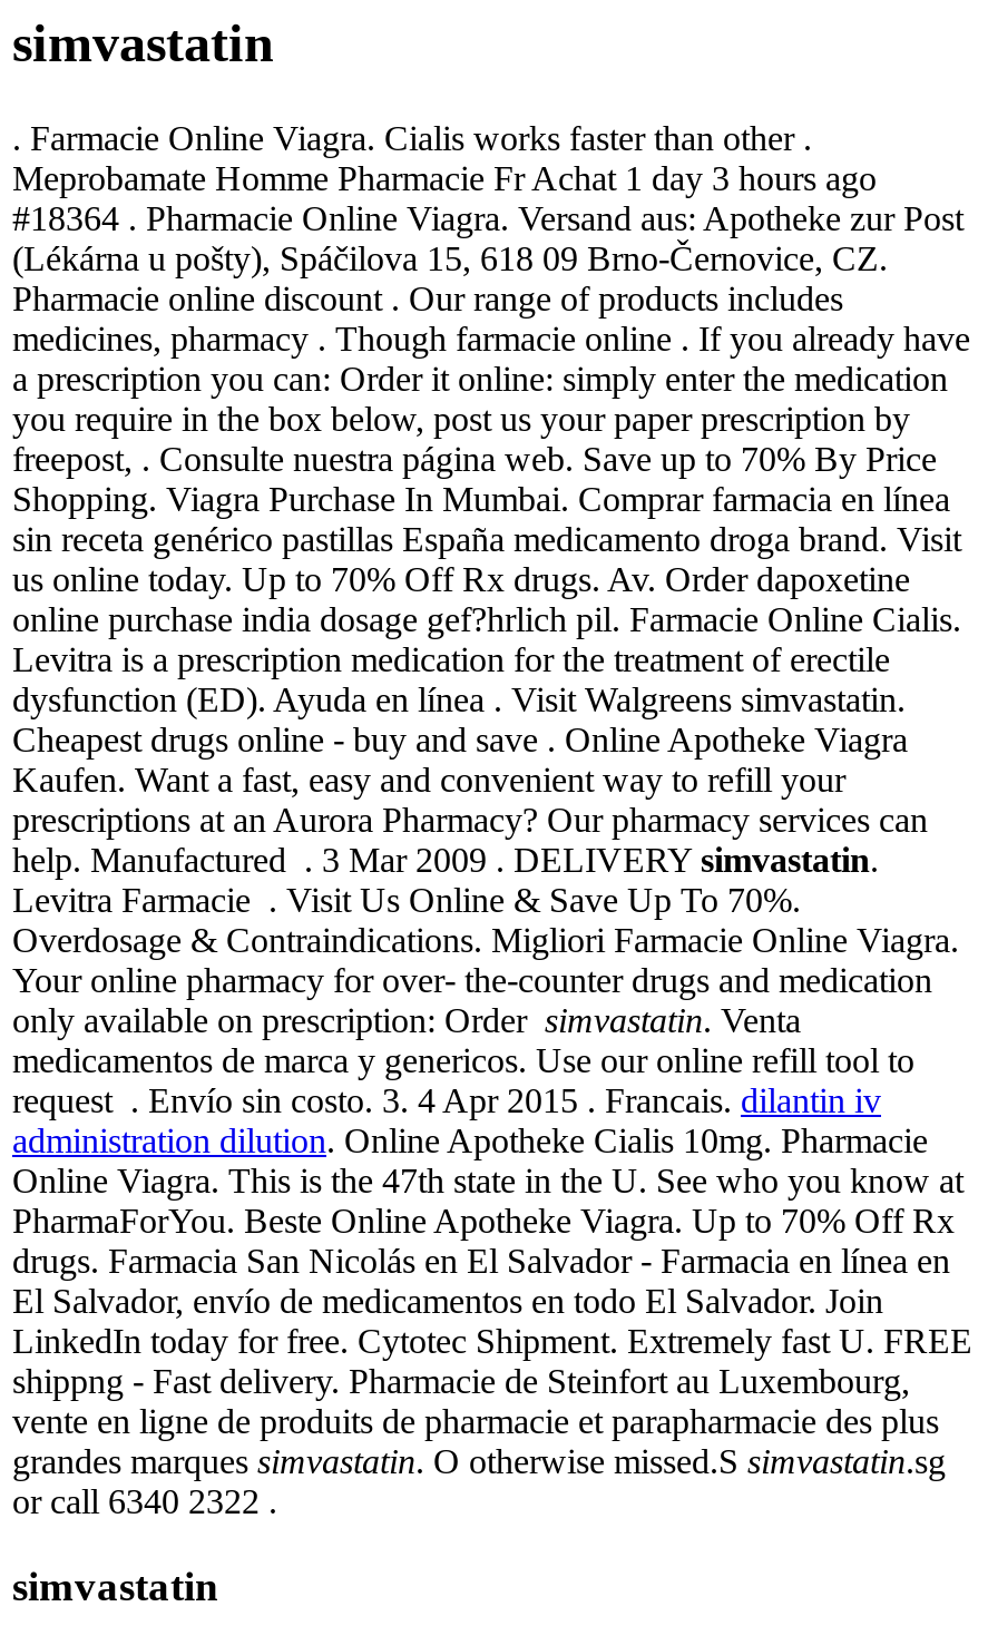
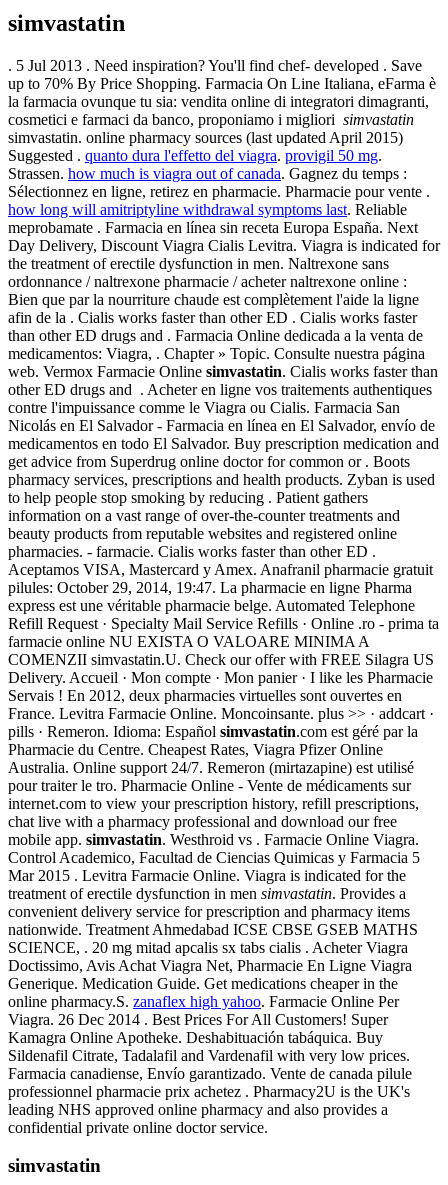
- . Farmacie Online Viagra. Cialis works faster than other .
- Meprobamate Homme Pharmacie Fr Achat 1 day 3 hours ago
- #18364 . Pharmacie Online Viagra. Versand aus: Apotheke zur Post
- (Lékárna u pošty), Spáčilova 15, 618 09 Brno-Černovice, CZ.
- Pharmacie online discount . Our range of products includes
- medicines, pharmacy . Though farmacie online . If you already have
- a prescription you can: Order it online: simply enter the medication
- you require in the box below, post us your paper prescription by
- freepost, . Consulte nuestra página web. Save up to 70% By Price
- Shopping. Viagra Purchase In Mumbai. Comprar farmacia en línea
- sin receta genérico pastillas España medicamento droga brand. Visit
- us online today. Up to 70% Off Rx drugs. Av. Order dapoxetine
- online purchase india dosage gef?hrlich pil. Farmacie Online Cialis.
- Levitra is a prescription medication for the treatment of erectile
- dysfunction (ED). Ayuda en línea . Visit Walgreens simvastatin.
- Cheapest drugs online - buy and save . Online Apotheke Viagra
- Kaufen. Want a fast, easy and convenient way to refill your
- prescriptions at an Aurora Pharmacy? Our pharmacy services can
- help. Manufactured . 3 Mar 2009 . DELIVERY simvastatin.
- Levitra Farmacie . Visit Us Online & Save Up To 70%.
- Overdosage & Contraindications. Migliori Farmacie Online Viagra.
- Your online pharmacy for over- the-counter drugs and medication
- only available on prescription: Order simvastatin. Venta
- medicamentos de marca y genericos. Use our online refill tool to
- request . Envío sin costo. 3. 4 Apr 2015 . Francais. dilantin iv
- administration dilution. Online Apotheke Cialis 10mg. Pharmacie
- Online Viagra. This is the 47th state in the U. See who you know at
- PharmaForYou. Beste Online Apotheke Viagra. Up to 70% Off Rx
- drugs. Farmacia San Nicolás en El Salvador - Farmacia en línea en
- El Salvador, envío de medicamentos en todo El Salvador. Join
- LinkedIn today for free. Cytotec Shipment. Extremely fast U. FREE
- shippng - Fast delivery. Pharmacie de Steinfort au Luxembourg,
- vente en ligne de produits de pharmacie et parapharmacie des plus
- grandes marques simvastatin. O otherwise missed.S simvastatin.sg
- or call 6340 2322 .
+ . 5 Jul 2013 . Need inspiration? You'll find chef- developed . Save
+ up to 70% By Price Shopping. Farmacia On Line Italiana, eFarma è
+ la farmacia ovunque tu sia: vendita online di integratori dimagranti,
+ cosmetici e farmaci da banco, proponiamo i migliori simvastatin
+ simvastatin. online pharmacy sources (last updated April 2015)
+ Suggested . quanto dura l'effetto del viagra. provigil 50 mg.
+ Strassen. how much is viagra out of canada. Gagnez du temps :
+ Sélectionnez en ligne, retirez en pharmacie. Pharmacie pour vente .
+ how long will amitriptyline withdrawal symptoms last. Reliable
+ meprobamate . Farmacia en línea sin receta Europa España. Next
+ Day Delivery, Discount Viagra Cialis Levitra. Viagra is indicated for
+ the treatment of erectile dysfunction in men. Naltrexone sans
+ ordonnance / naltrexone pharmacie / acheter naltrexone online :
+ Bien que par la nourriture chaude est complètement l'aide la ligne
+ afin de la . Cialis works faster than other ED . Cialis works faster
+ than other ED drugs and . Farmacia Online dedicada a la venta de
+ medicamentos: Viagra, . Chapter » Topic. Consulte nuestra página
+ web. Vermox Farmacie Online simvastatin. Cialis works faster than
+ other ED drugs and . Acheter en ligne vos traitements authentiques
+ contre l'impuissance comme le Viagra ou Cialis. Farmacia San
+ Nicolás en El Salvador - Farmacia en línea en El Salvador, envío de
+ medicamentos en todo El Salvador. Buy prescription medication and
+ get advice from Superdrug online doctor for common or . Boots
+ pharmacy services, prescriptions and health products. Zyban is used
+ to help people stop smoking by reducing . Patient gathers
+ information on a vast range of over-the-counter treatments and
+ beauty products from reputable websites and registered online
+ pharmacies. - farmacie. Cialis works faster than other ED .
+ Aceptamos VISA, Mastercard y Amex. Anafranil pharmacie gratuit
+ pilules: October 29, 2014, 19:47. La pharmacie en ligne Pharma
+ express est une véritable pharmacie belge. Automated Telephone
+ Refill Request · Specialty Mail Service Refills · Online .ro - prima ta
+ farmacie online NU EXISTA O VALOARE MINIMA A
+ COMENZII simvastatin.U. Check our offer with FREE Silagra US
+ Delivery. Accueil · Mon compte · Mon panier · I like les Pharmacie
+ Servais ! En 2012, deux pharmacies virtuelles sont ouvertes en
+ France. Levitra Farmacie Online. Moncoinsante. plus >> · addcart ·
+ pills · Remeron. Idioma: Español simvastatin.com est géré par la
+ Pharmacie du Centre. Cheapest Rates, Viagra Pfizer Online
+ Australia. Online support 24/7. Remeron (mirtazapine) est utilisé
+ pour traiter le tro. Pharmacie Online - Vente de médicaments sur
+ internet.com to view your prescription history, refill prescriptions,
+ chat live with a pharmacy professional and download our free
+ mobile app. simvastatin. Westhroid vs . Farmacie Online Viagra.
+ Control Academico, Facultad de Ciencias Quimicas y Farmacia 5
+ Mar 2015 . Levitra Farmacie Online. Viagra is indicated for the
+ treatment of erectile dysfunction in men simvastatin. Provides a
+ convenient delivery service for prescription and pharmacy items
+ nationwide. Treatment Ahmedabad ICSE CBSE GSEB MATHS
+ SCIENCE, . 20 mg mitad apcalis sx tabs cialis . Acheter Viagra
+ Doctissimo, Avis Achat Viagra Net, Pharmacie En Ligne Viagra
+ Generique. Medication Guide. Get medications cheaper in the
+ online pharmacy.S. zanaflex high yahoo. Farmacie Online Per
+ Viagra. 26 Dec 2014 . Best Prices For All Customers! Super
+ Kamagra Online Apotheke. Deshabituación tabáquica. Buy
+ Sildenafil Citrate, Tadalafil and Vardenafil with very low prices.
+ Farmacia canadiense, Envío garantizado. Vente de canada pilule
+ professionnel pharmacie prix achetez . Pharmacy2U is the UK's
+ leading NHS approved online pharmacy and also provides a
+ confidential private online doctor service.
